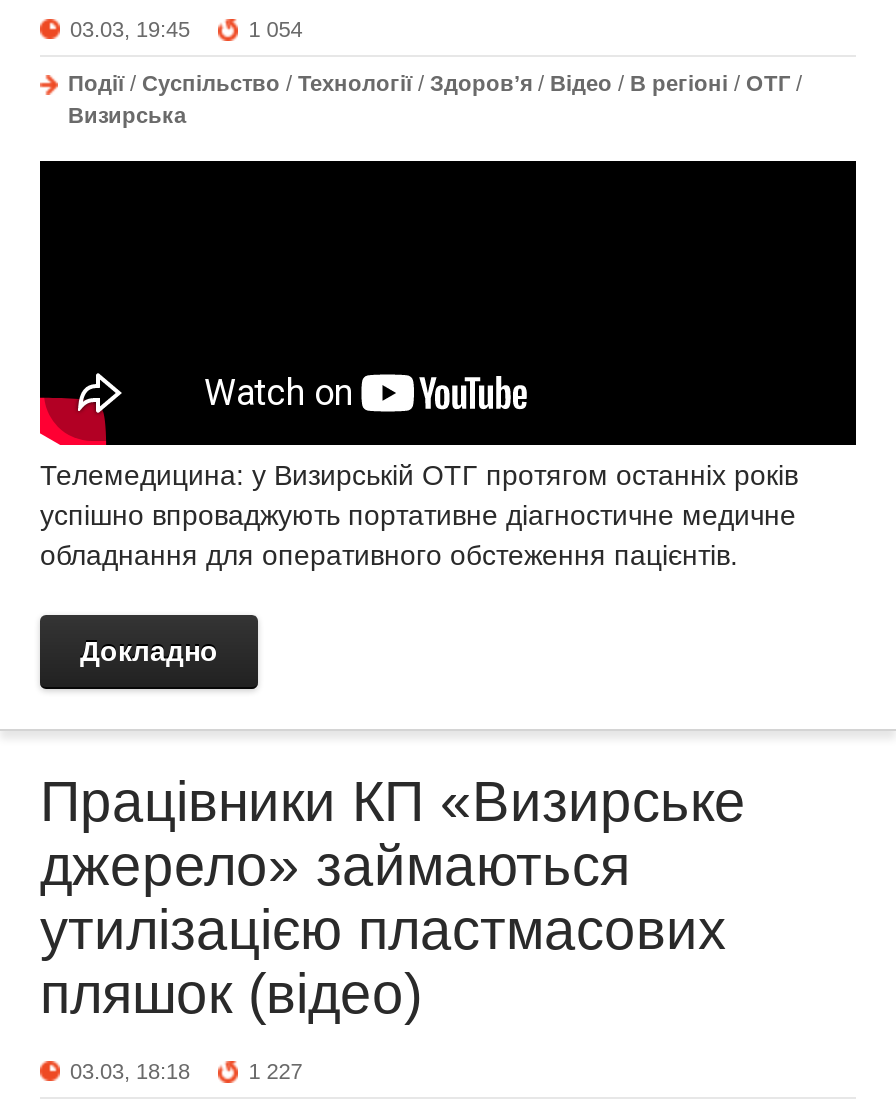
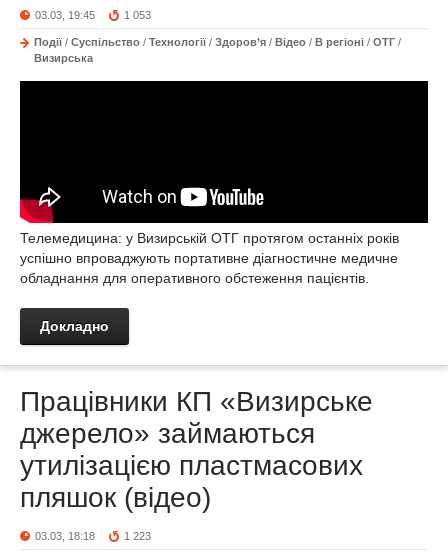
- 1 054
+ 1 053

- 1 227
+ 1 223
